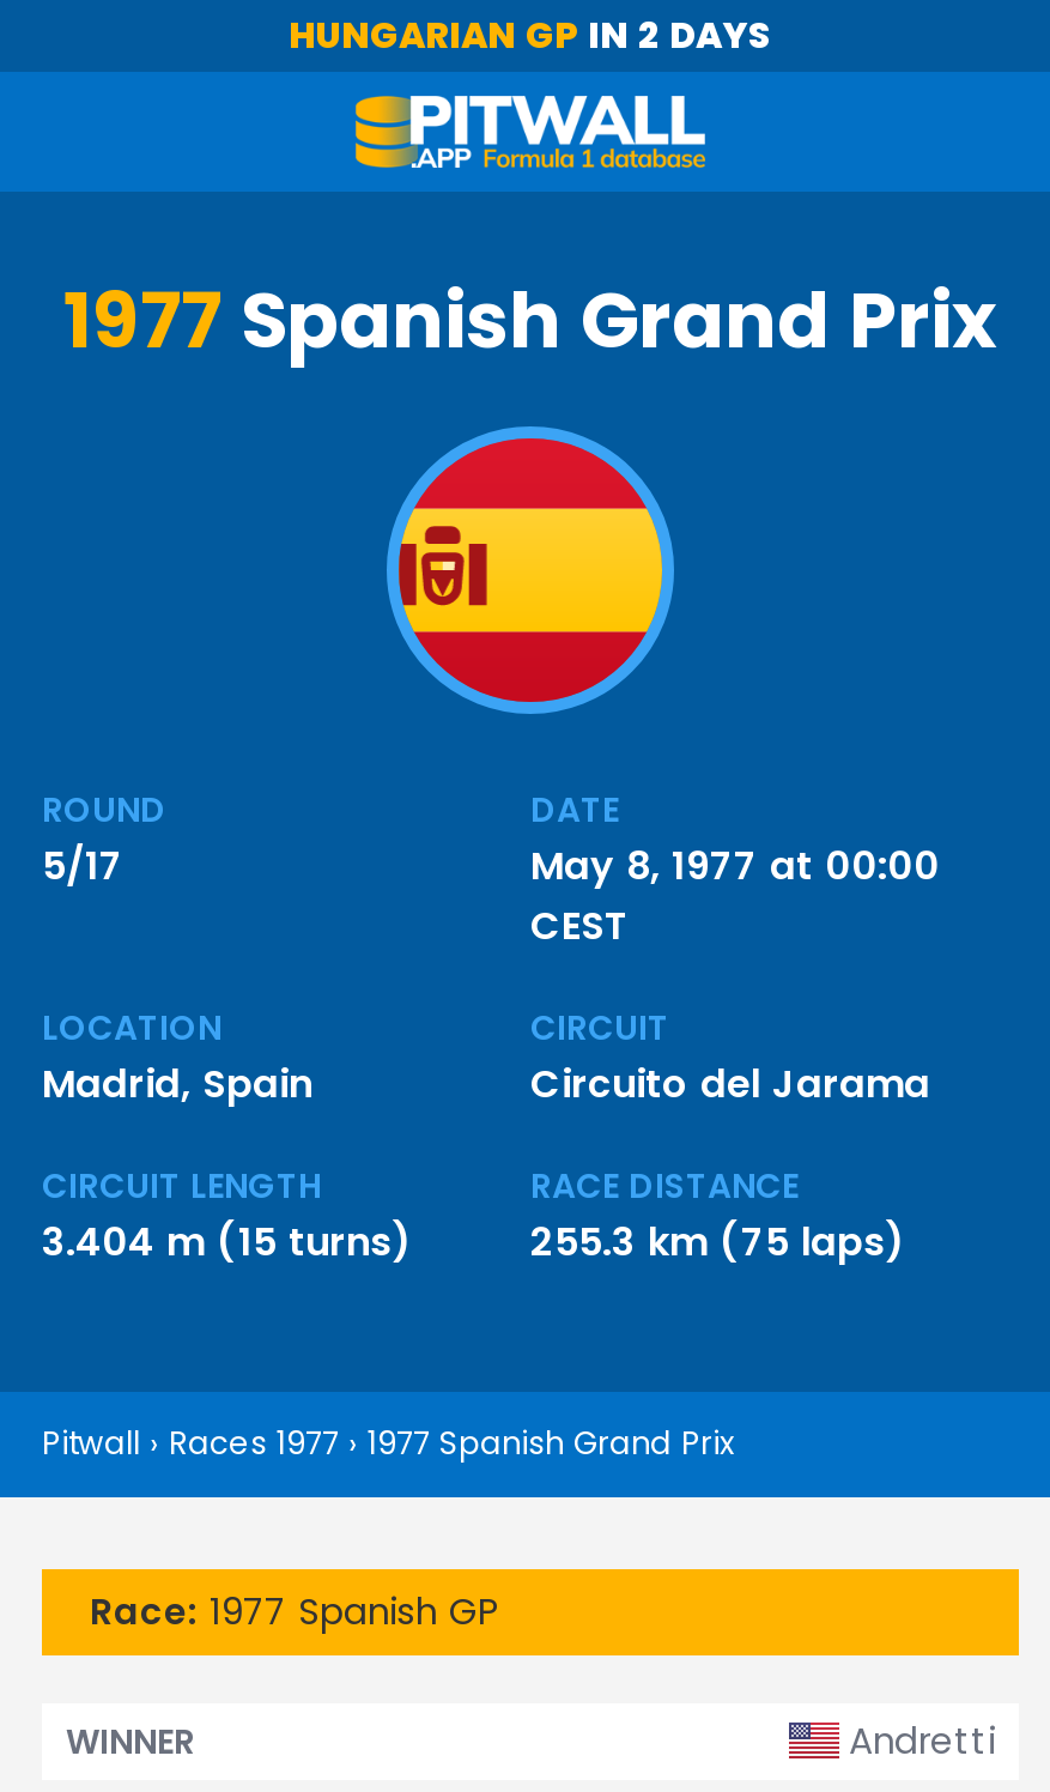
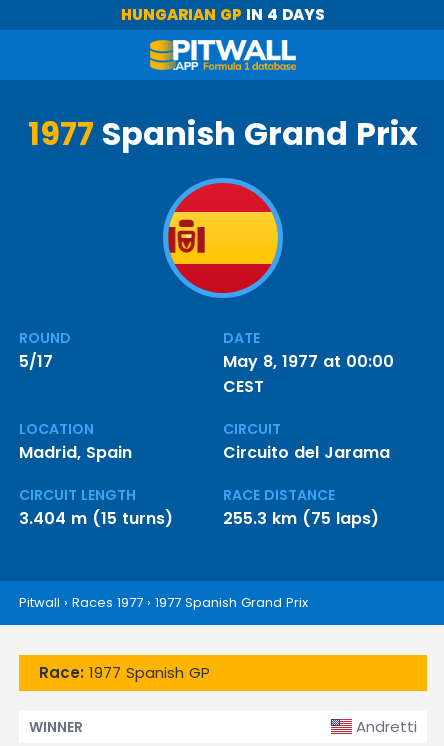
- HUNGARIAN GP IN 2 DAYS
+ HUNGARIAN GP IN 4 DAYS
